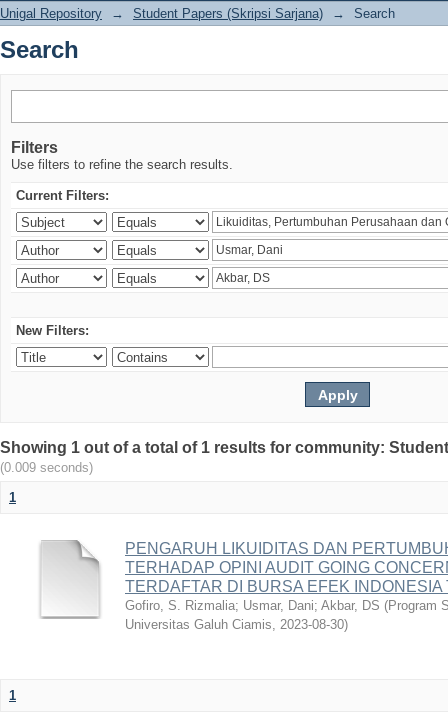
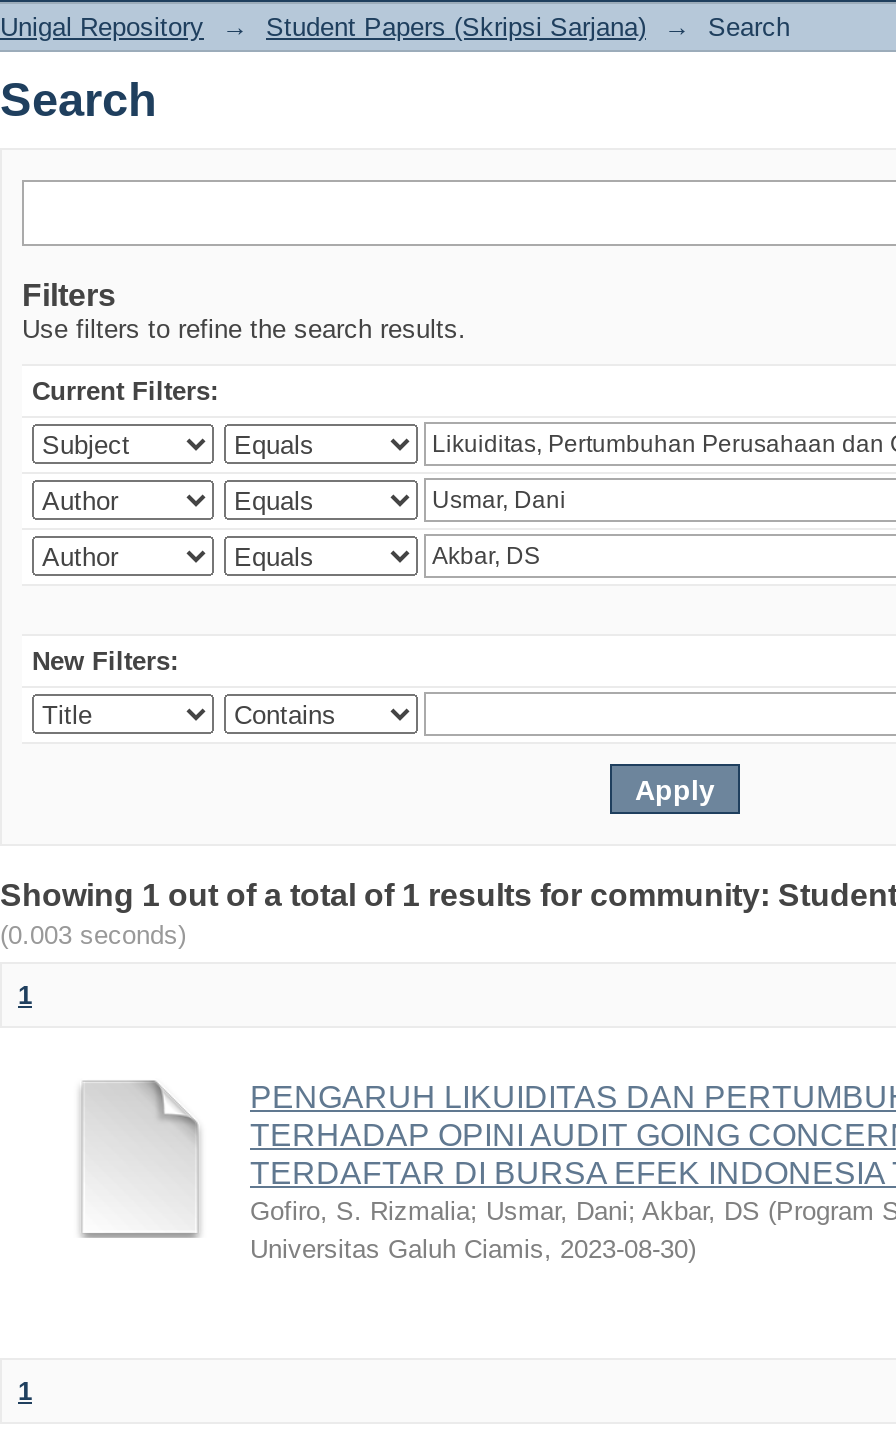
- (0.009 seconds)
+ (0.003 seconds)
